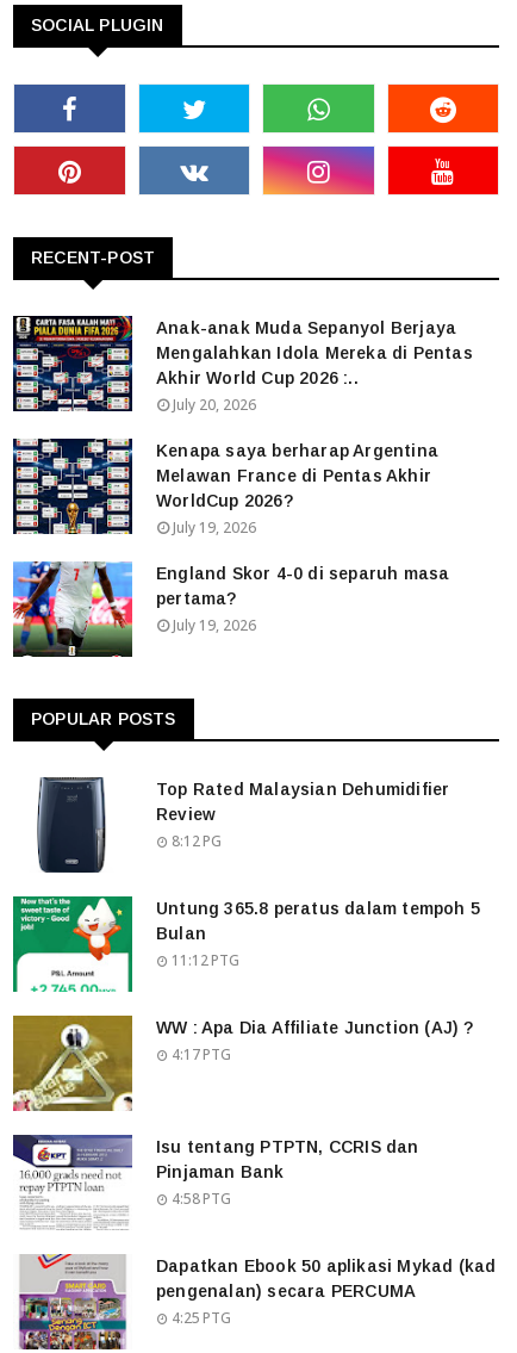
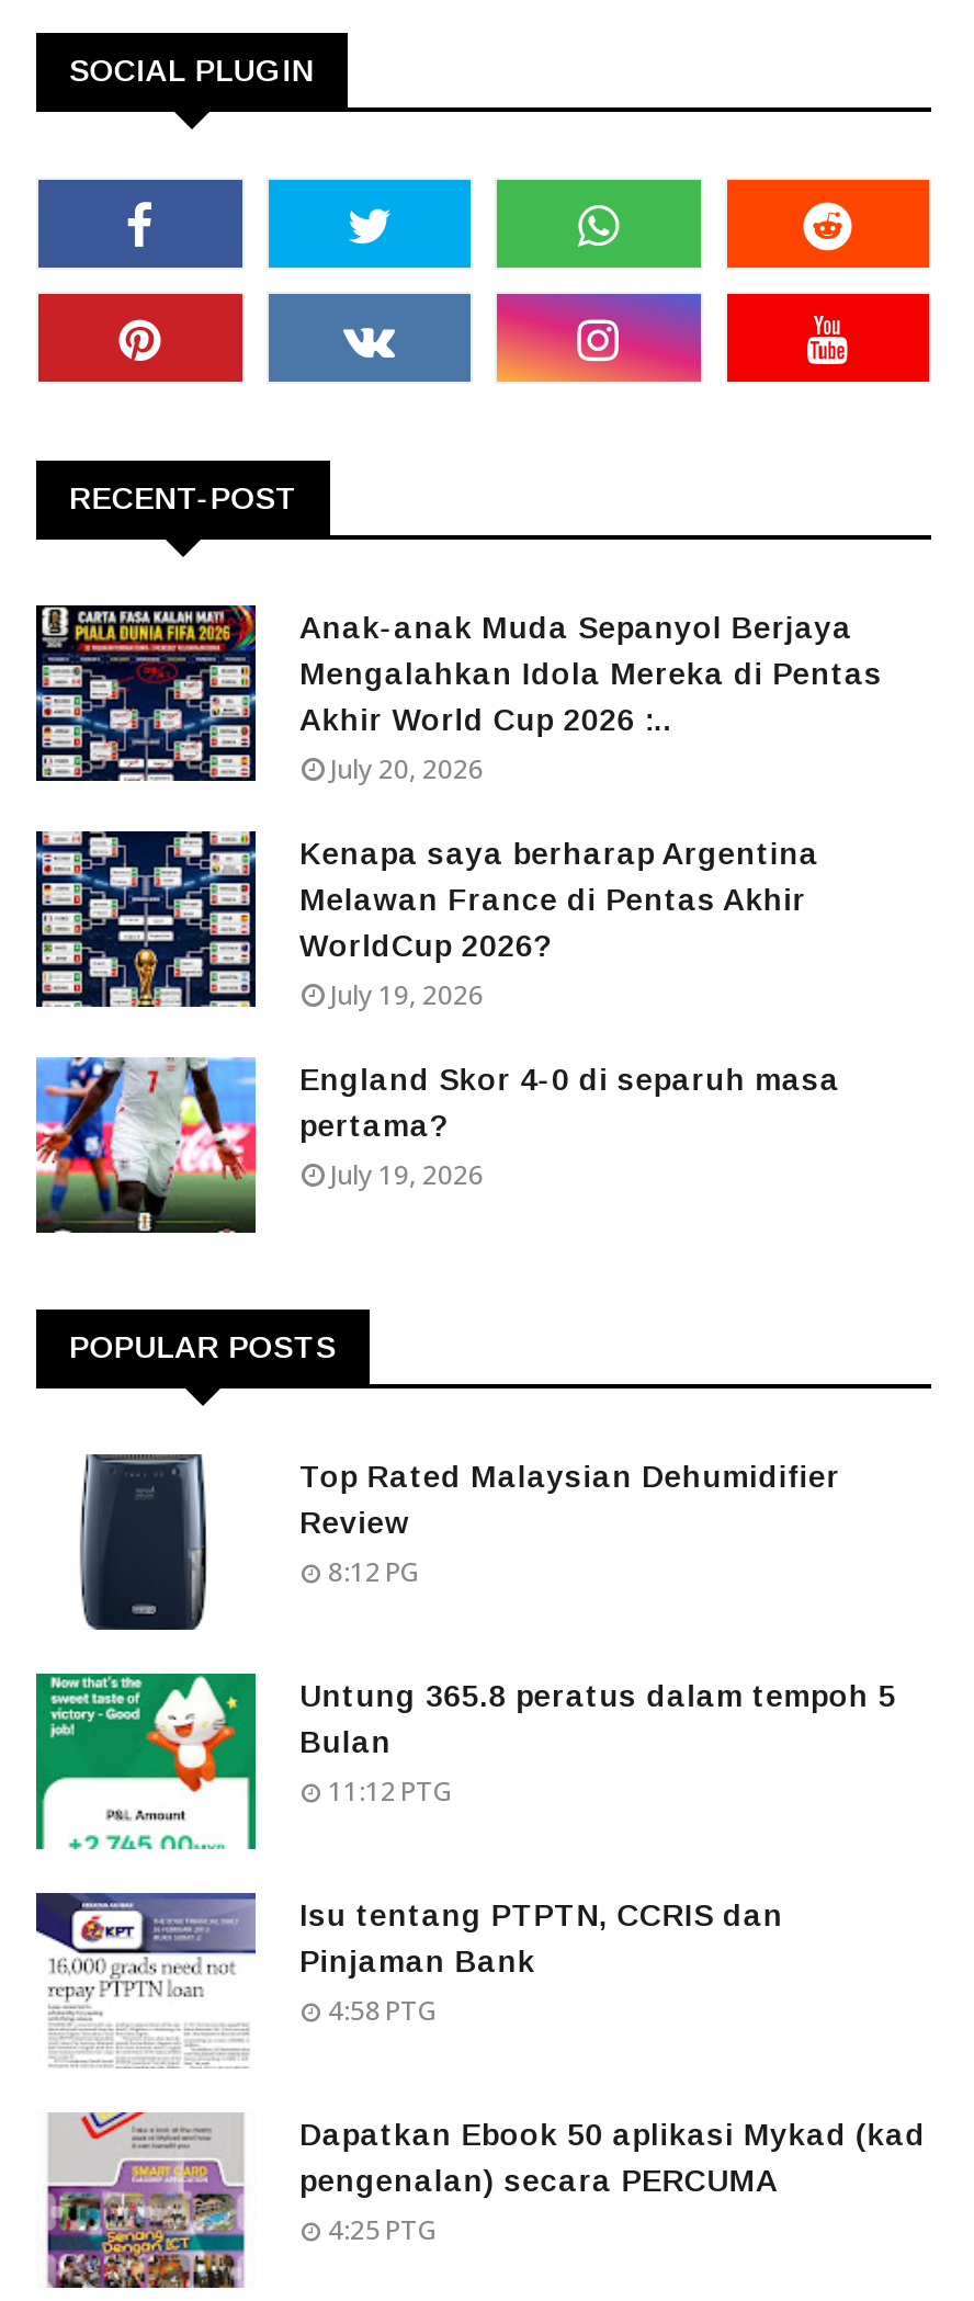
- [image]
- WW : Apa Dia Affiliate Junction (AJ) ?
- 4:17 PTG
